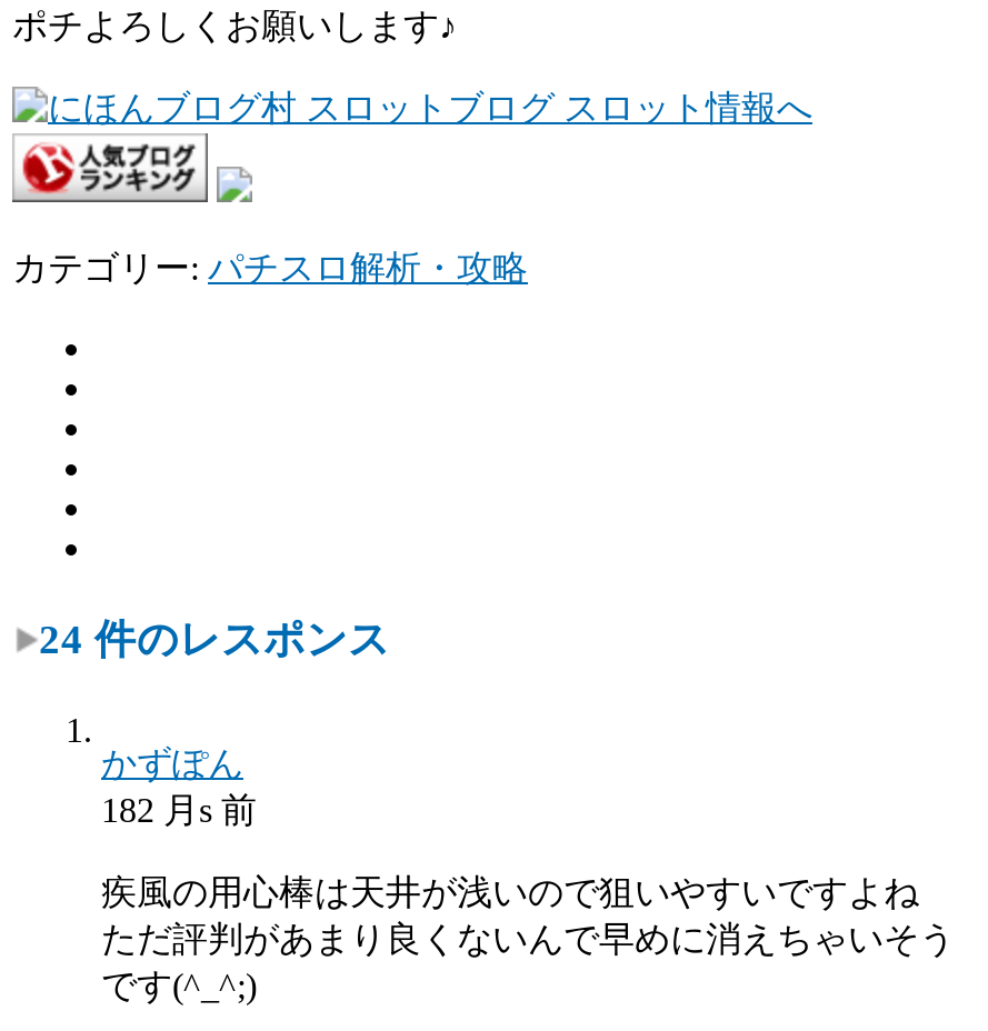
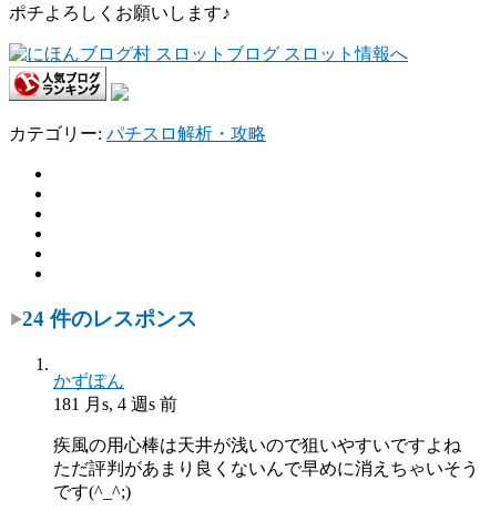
- 182 月s 前
+ 181 月s, 4 週s 前
